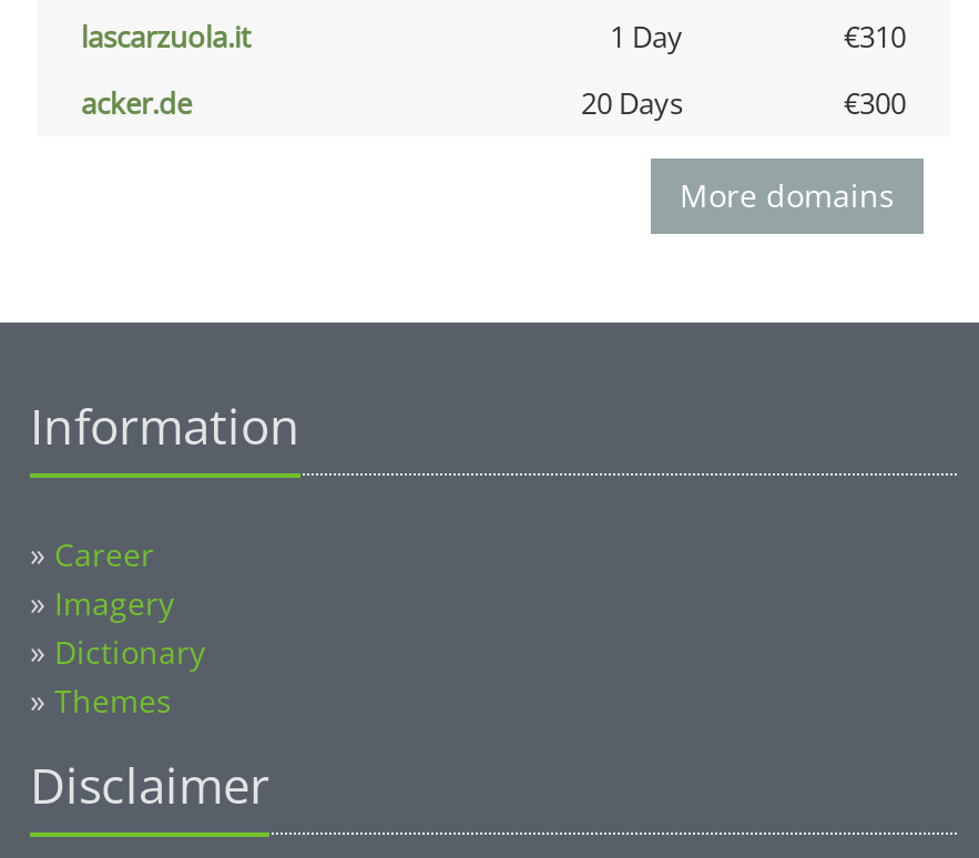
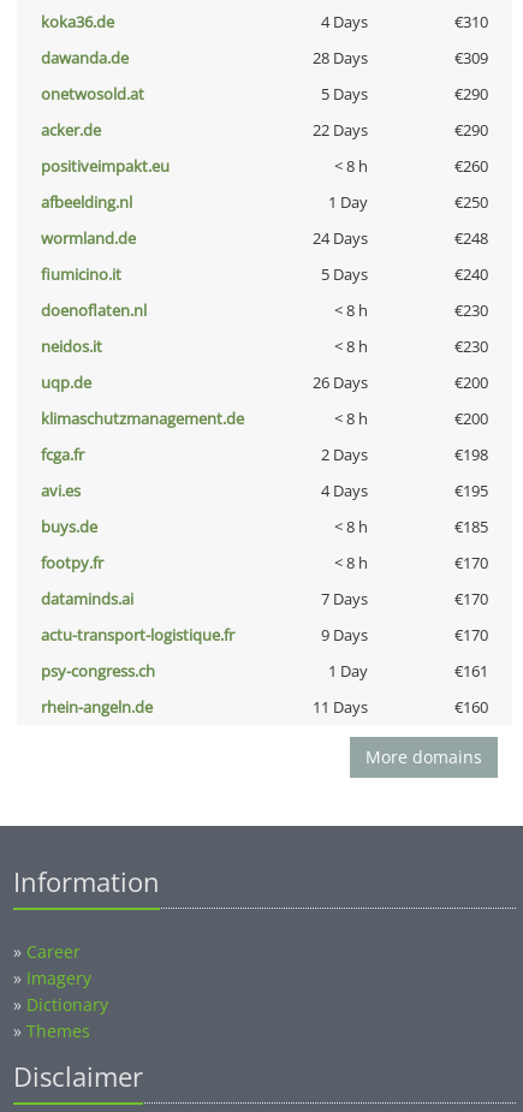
- lascarzuola.it
- 1 Day
+ koka36.de
+ 4 Days

+ dawanda.de
+ 28 Days
+ €309
+ onetwosold.at
+ 5 Days
+ €290

- 20 Days
- €300
+ 22 Days
+ €290
+ positiveimpakt.eu
+ < 8 h
+ €260
+ afbeelding.nl
+ 1 Day
+ €250
+ wormland.de
+ 24 Days
+ €248
+ fiumicino.it
+ 5 Days
+ €240
+ doenoflaten.nl
+ < 8 h
+ €230
+ neidos.it
+ < 8 h
+ €230
+ uqp.de
+ 26 Days
+ €200
+ klimaschutzmanagement.de
+ < 8 h
+ €200
+ fcga.fr
+ 2 Days
+ €198
+ avi.es
+ 4 Days
+ €195
+ buys.de
+ < 8 h
+ €185
+ footpy.fr
+ < 8 h
+ €170
+ dataminds.ai
+ 7 Days
+ €170
+ actu-transport-logistique.fr
+ 9 Days
+ €170
+ psy-congress.ch
+ 1 Day
+ €161
+ rhein-angeln.de
+ 11 Days
+ €160
